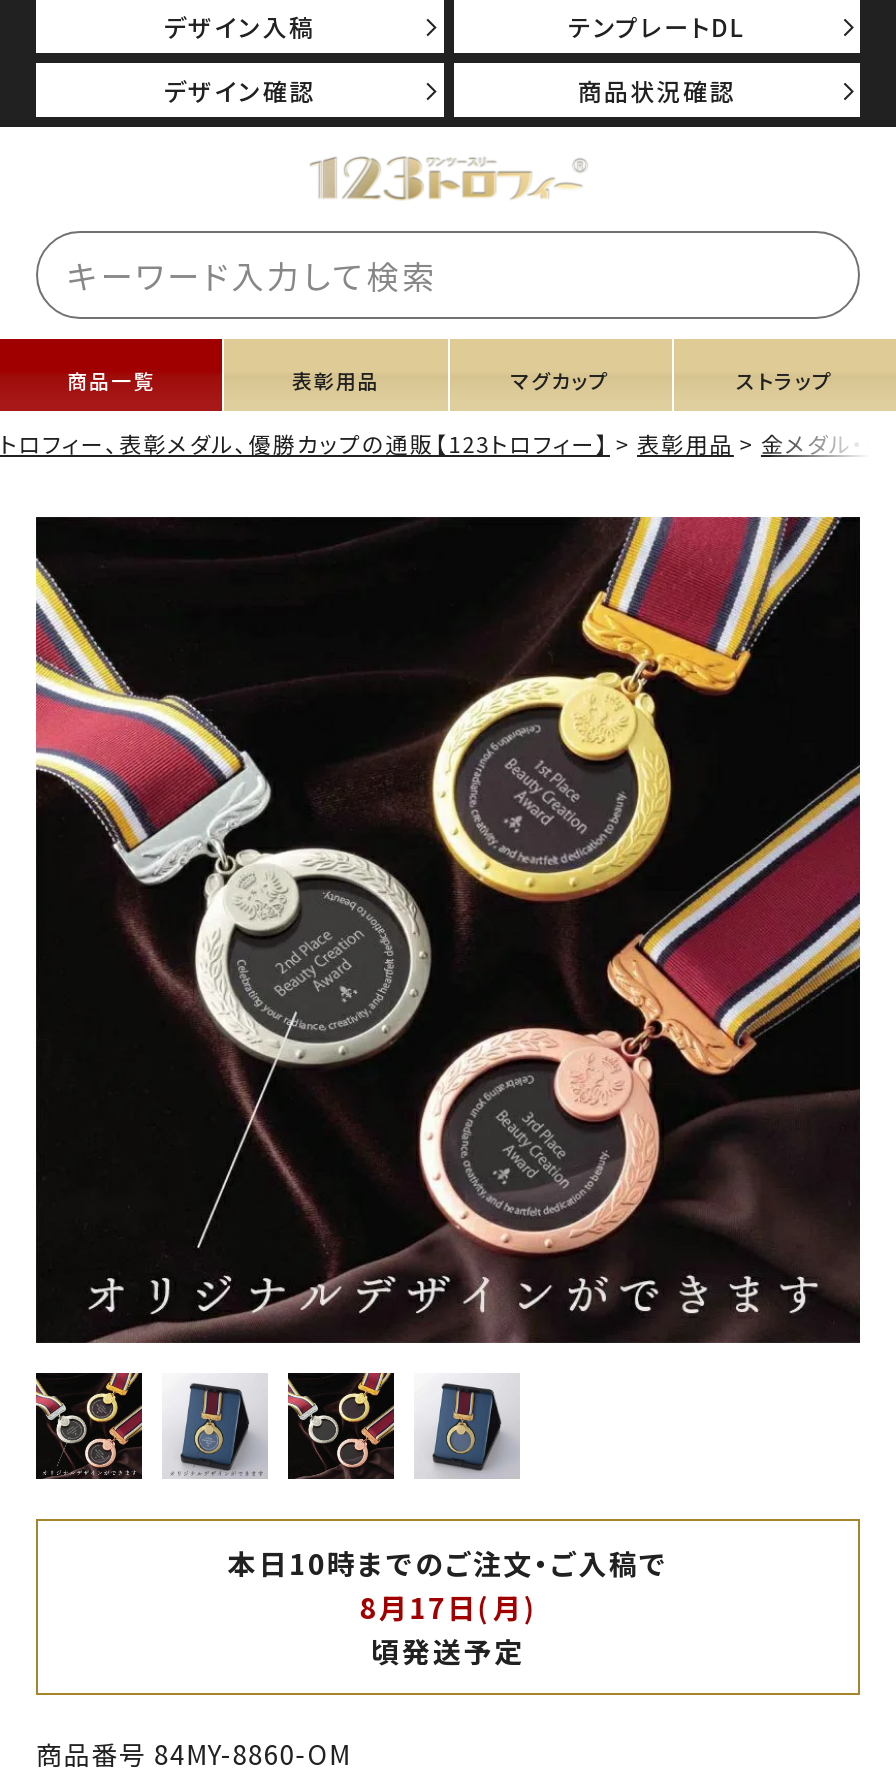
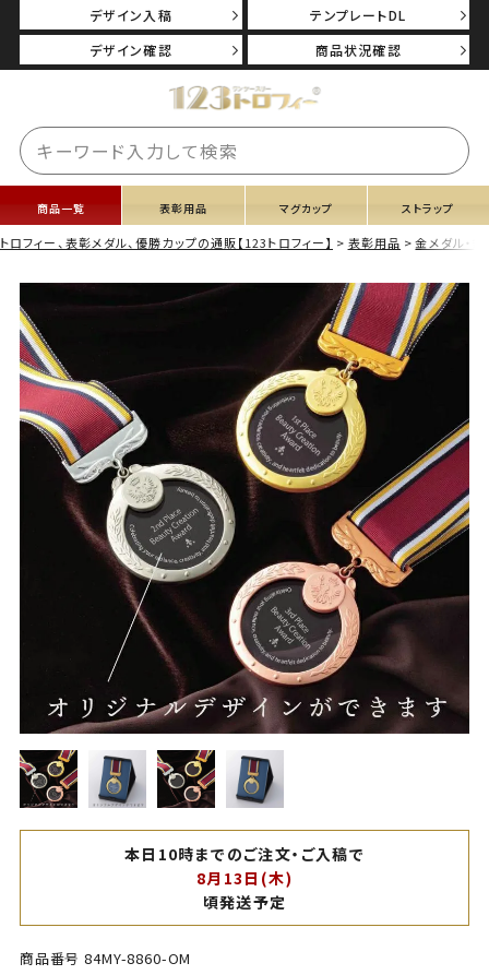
- 8月17日(月)
+ 8月13日(木)
